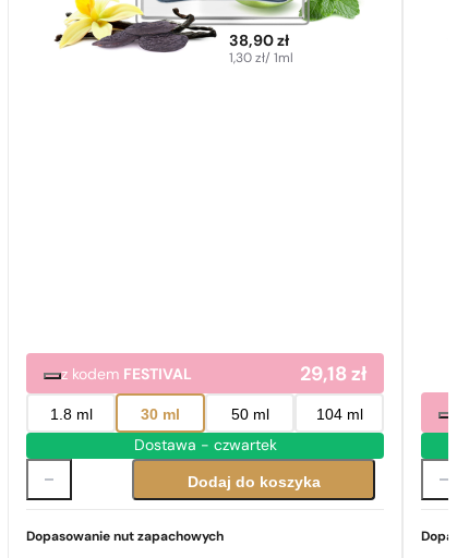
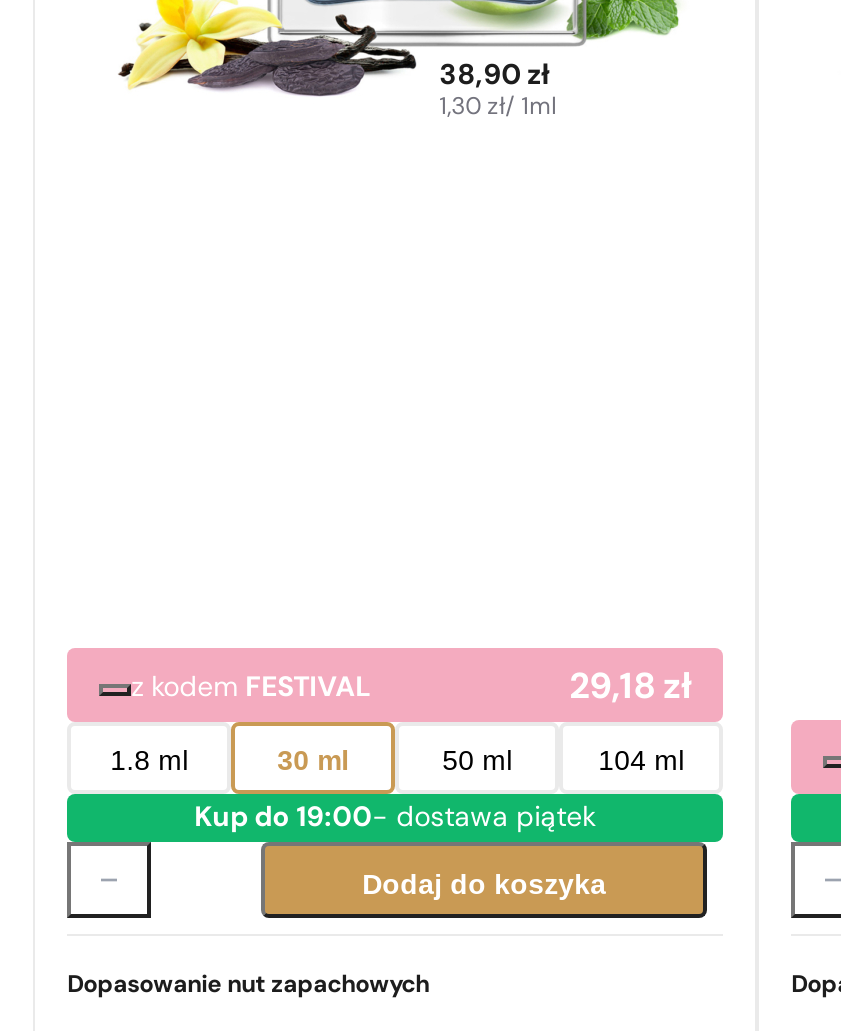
- Dostawa - czwartek
+ Kup do 19:00- dostawa piątek
